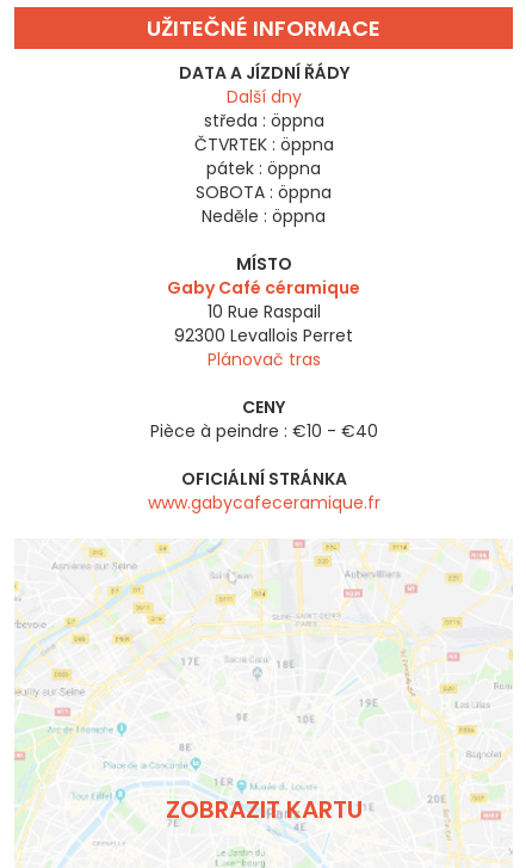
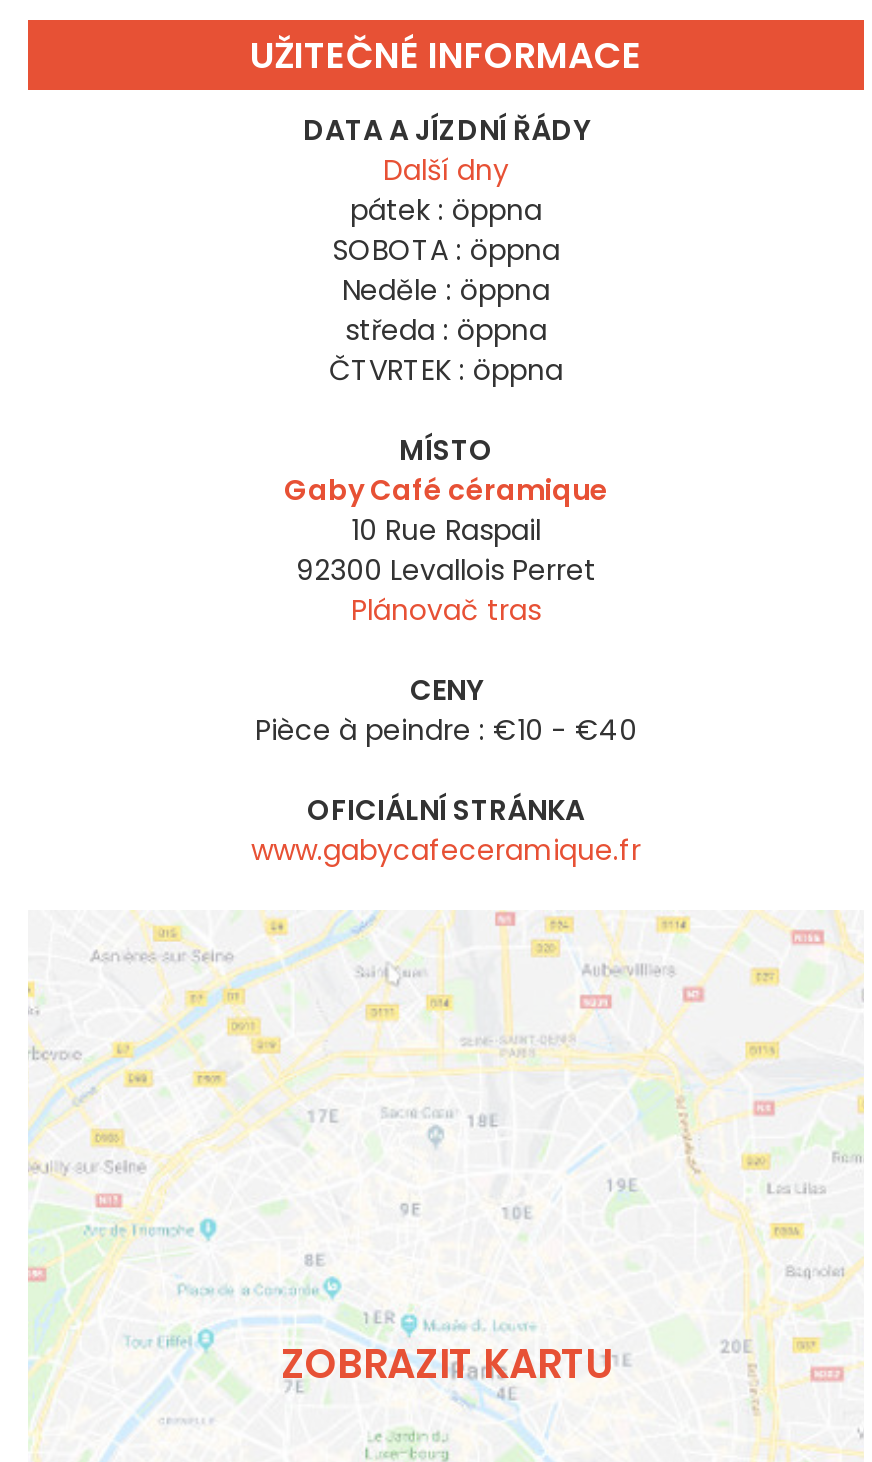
moved down: středa : öppna | ČTVRTEK : öppna

moved up: pátek : öppna | SOBOTA : öppna | Neděle : öppna
